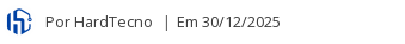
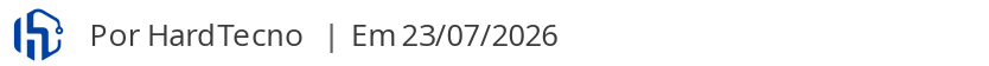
- Por HardTecno Em 30/12/2025
+ Por HardTecno Em 23/07/2026
